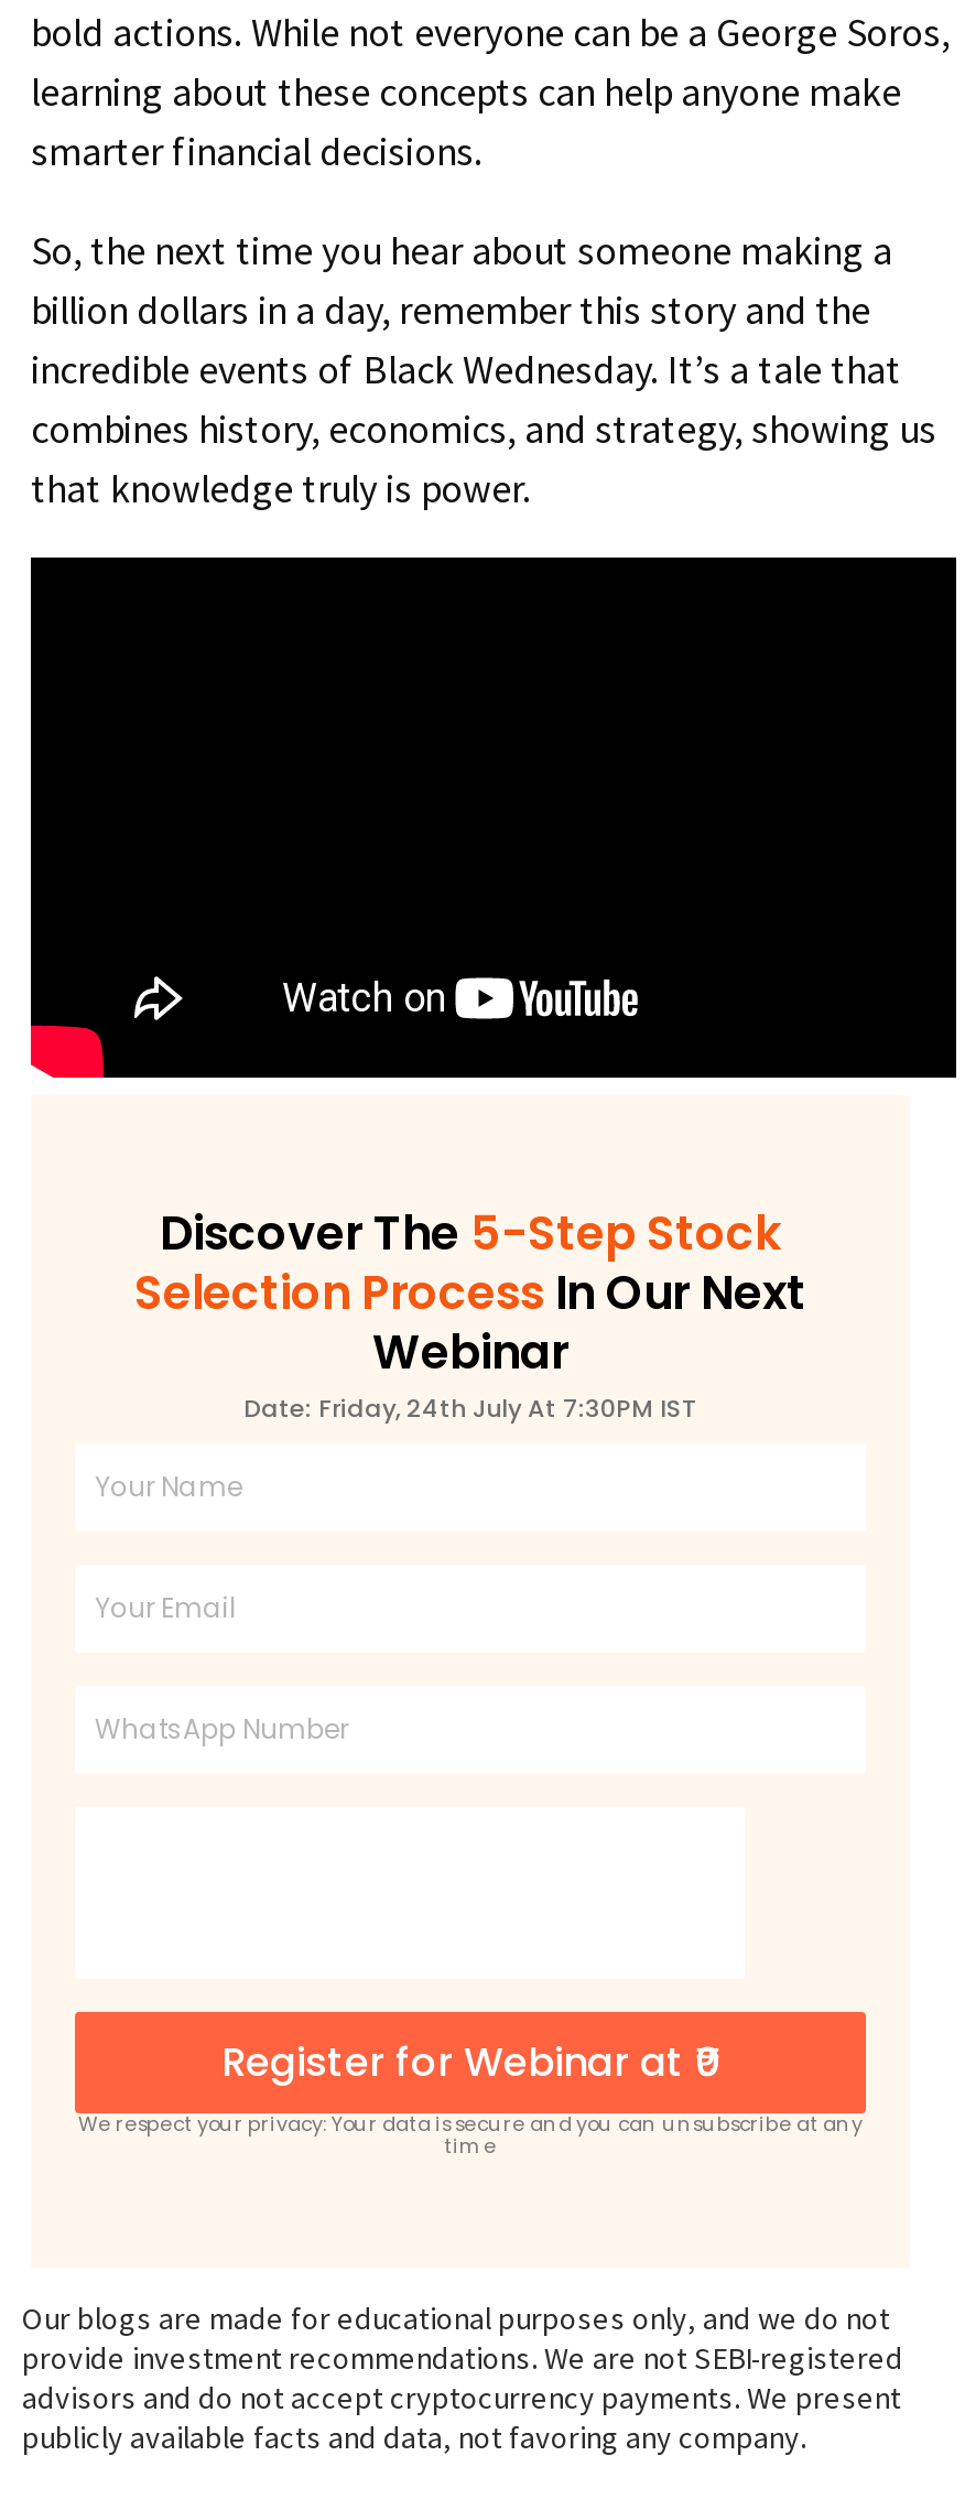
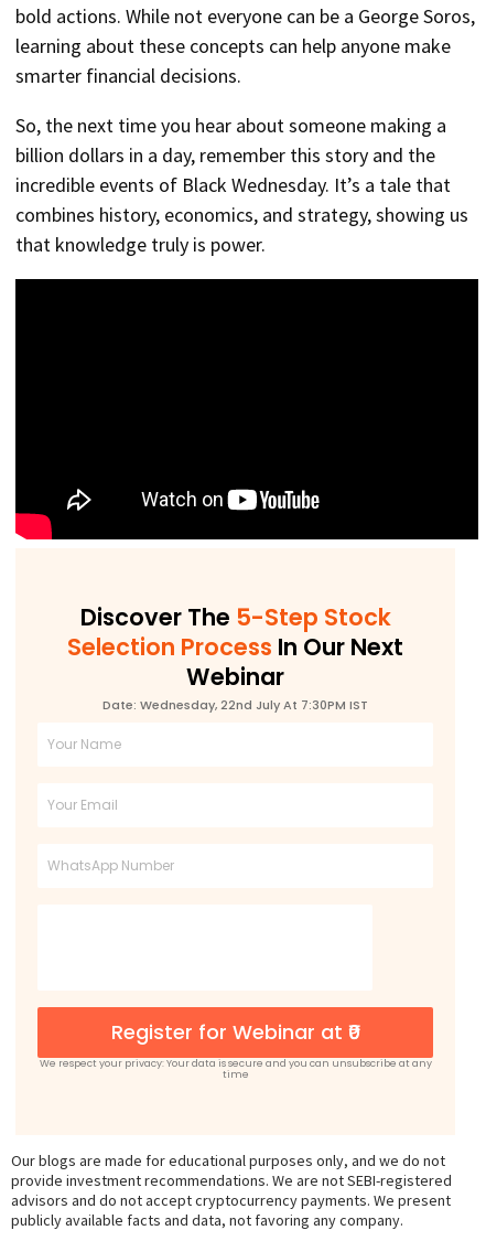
- Date: Friday, 24th July At 7:30PM IST
+ Date: Wednesday, 22nd July At 7:30PM IST
